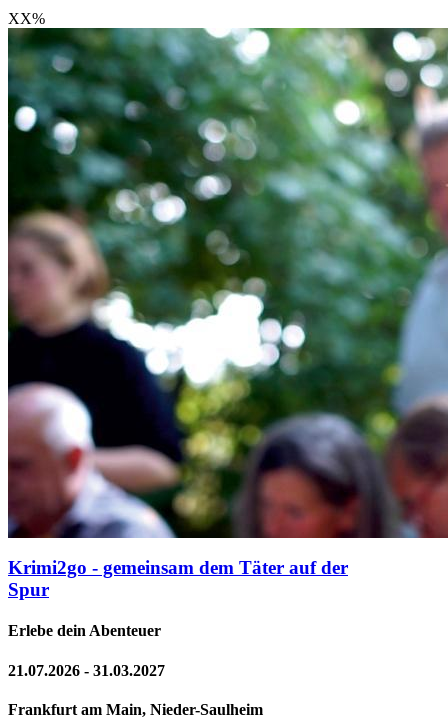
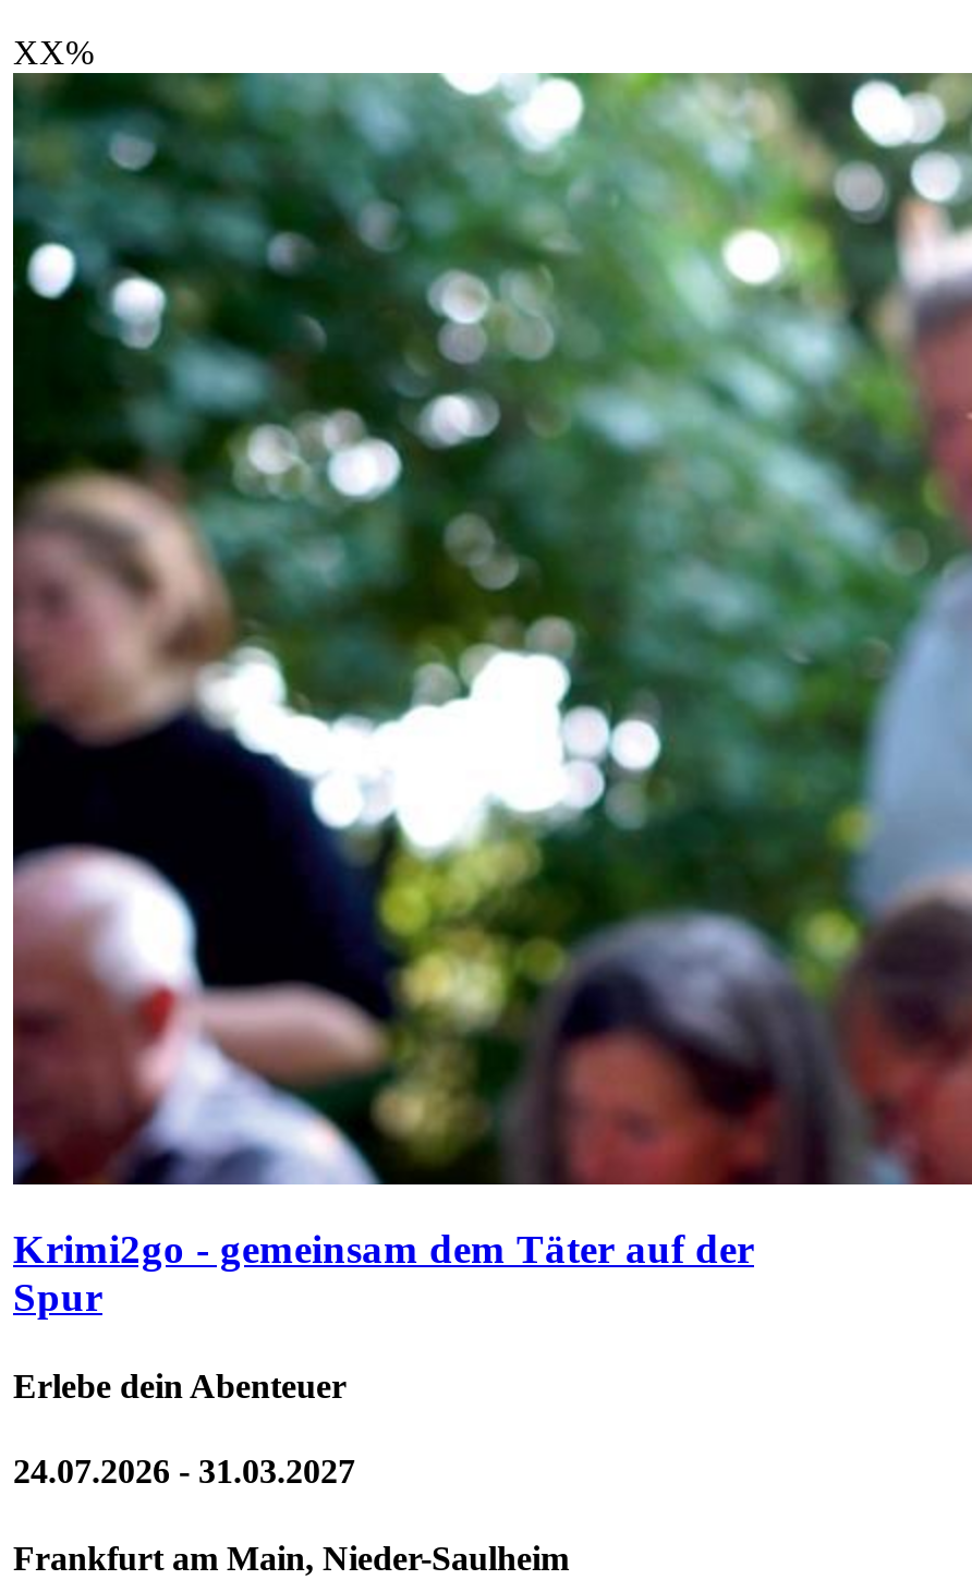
- 21.07.2026 - 31.03.2027
+ 24.07.2026 - 31.03.2027
